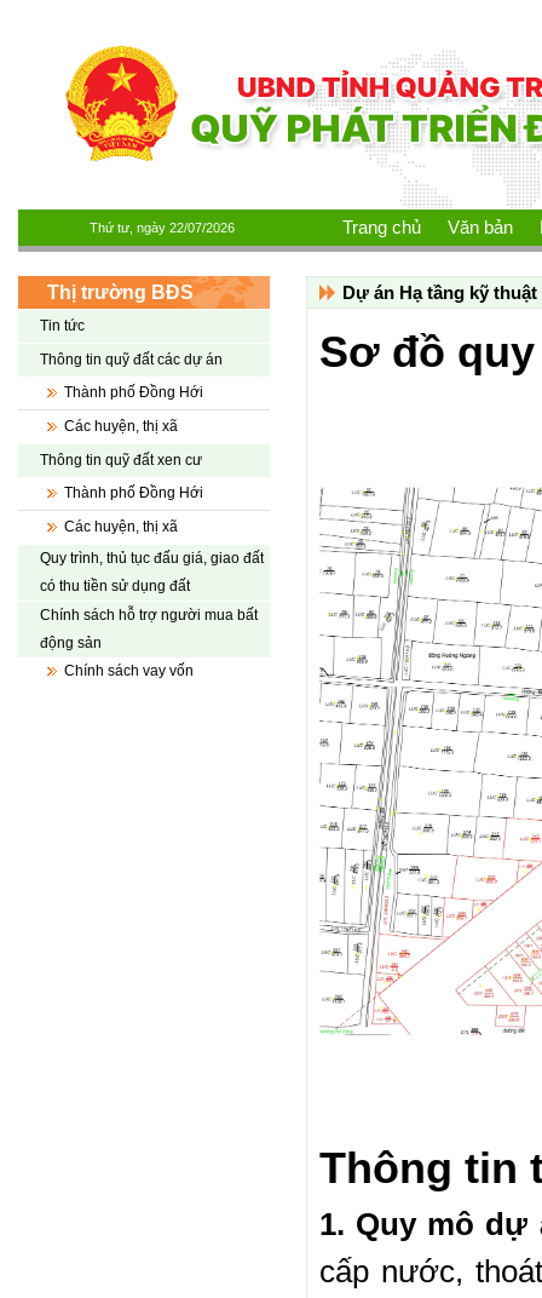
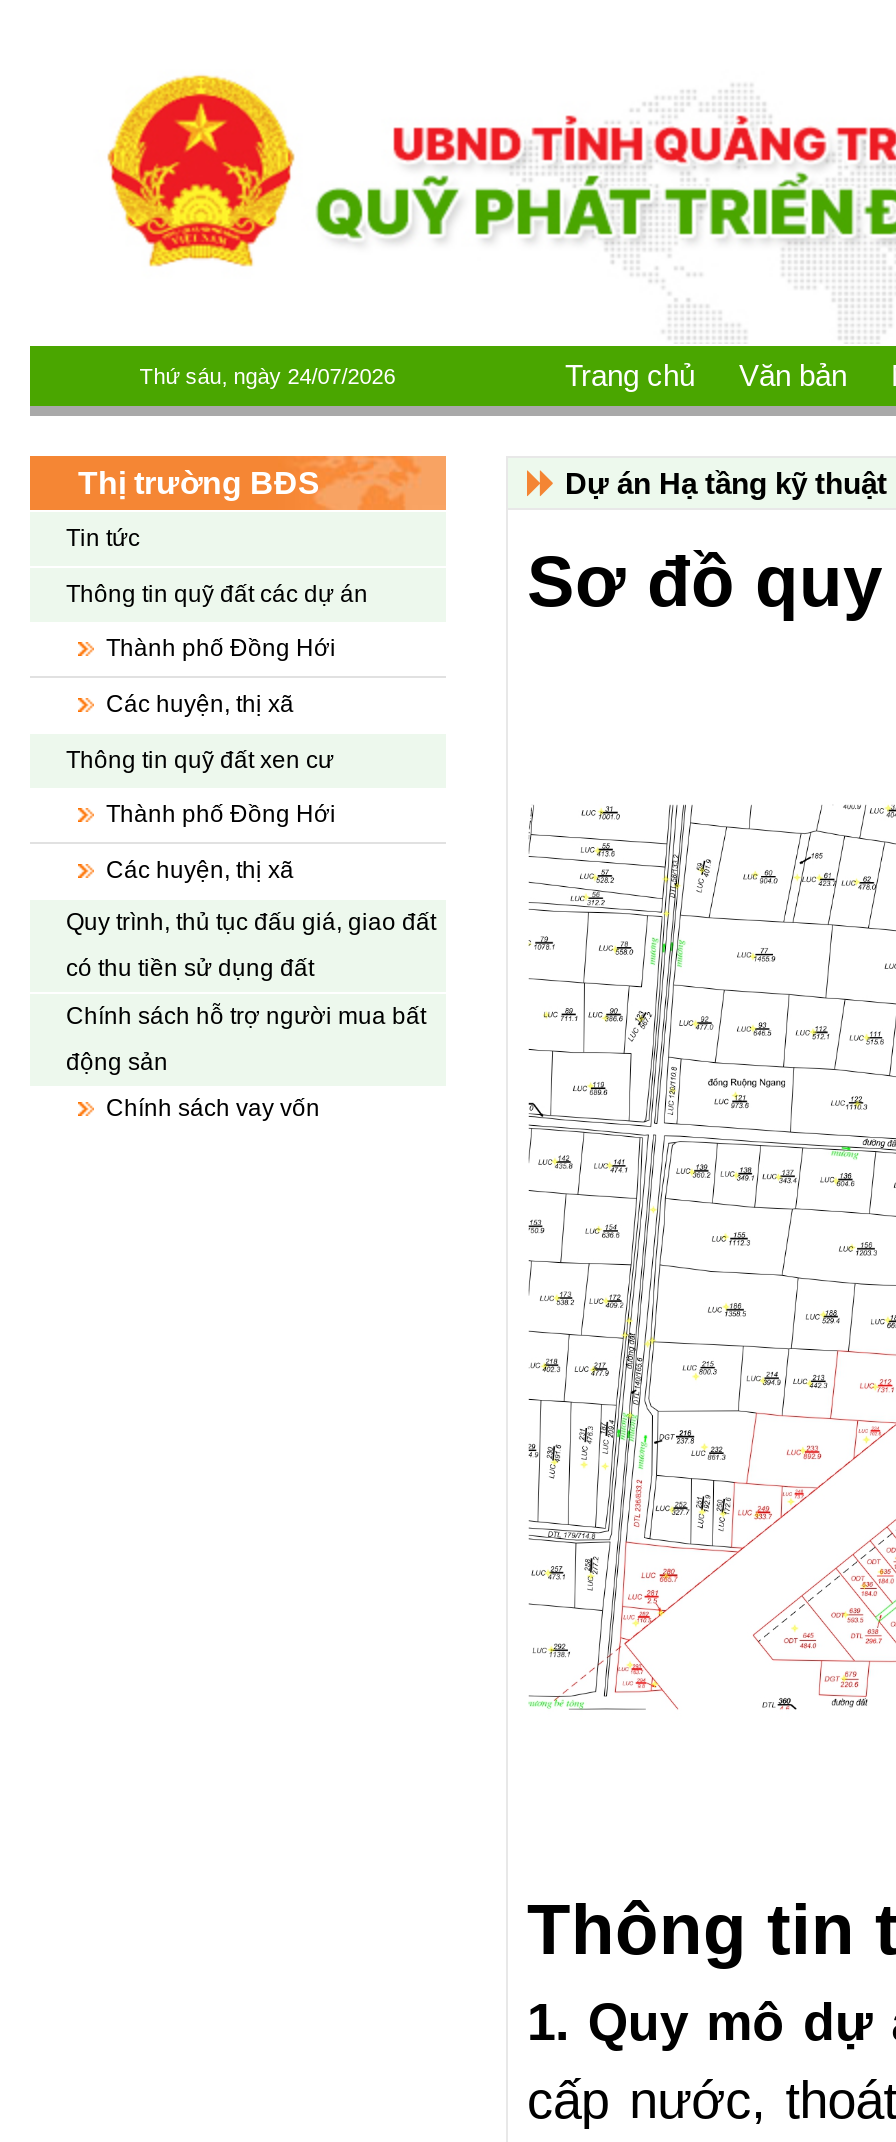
- Thứ tư, ngày 22/07/2026
+ Thứ sáu, ngày 24/07/2026
